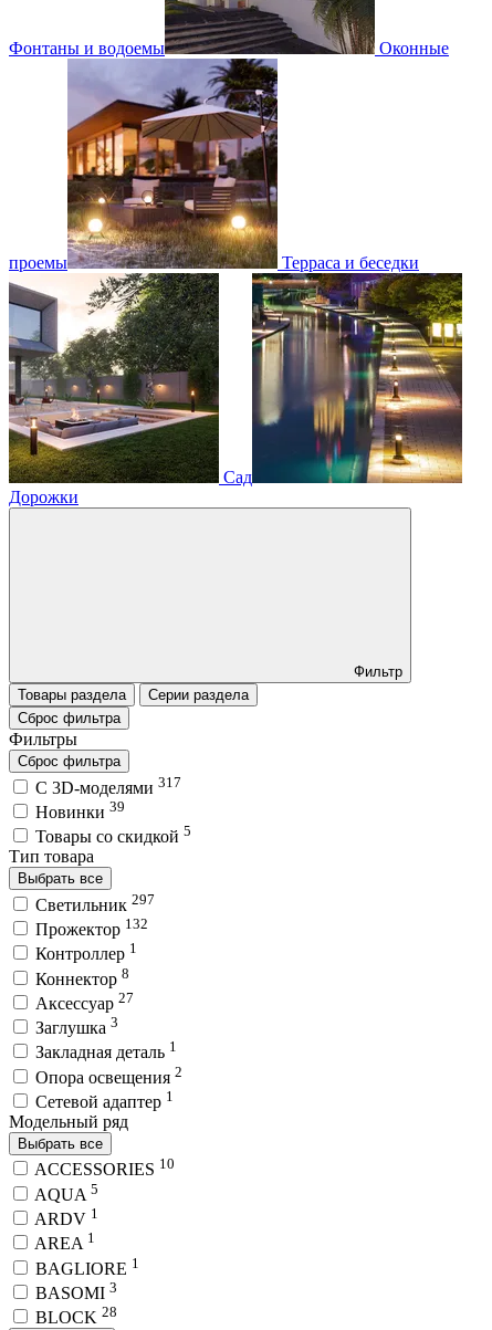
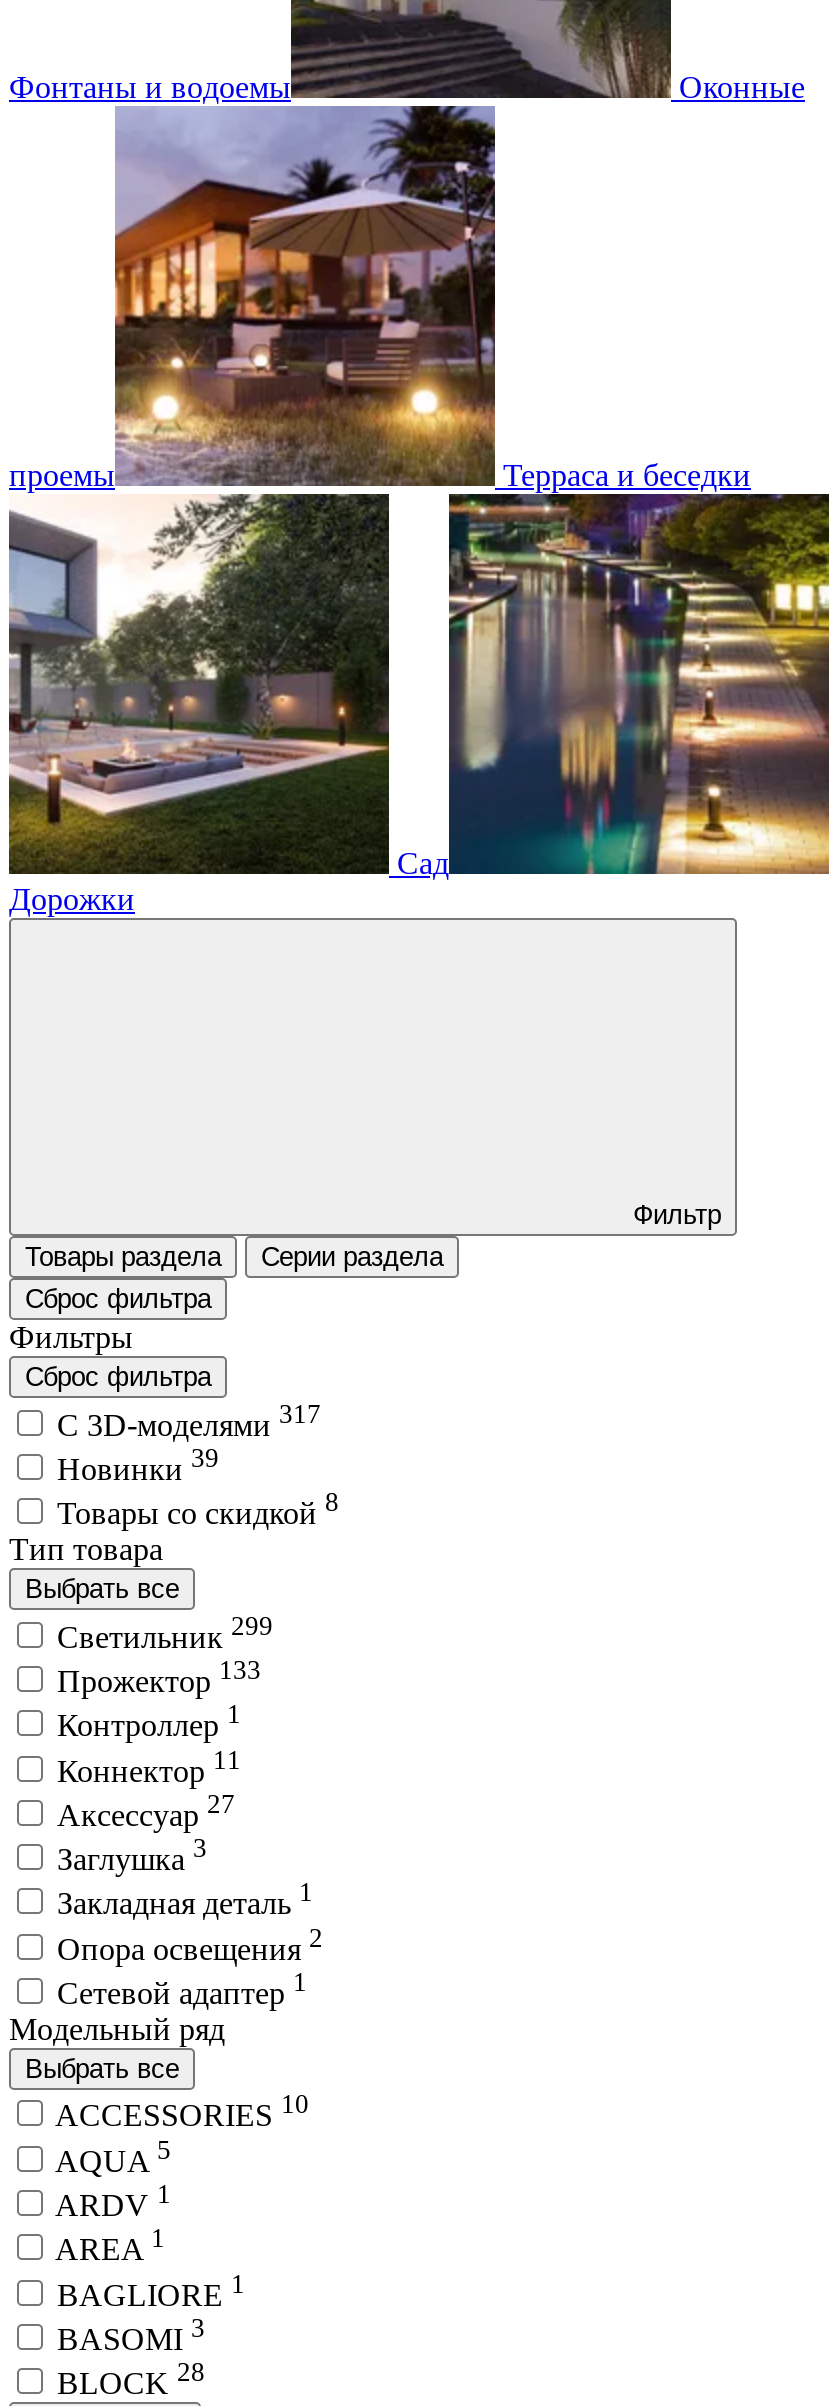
- Товары со скидкой 5
+ Товары со скидкой 8

- Светильник 297
+ Светильник 299

- Прожектор 132
+ Прожектор 133

- Коннектор8
+ Коннектор11
